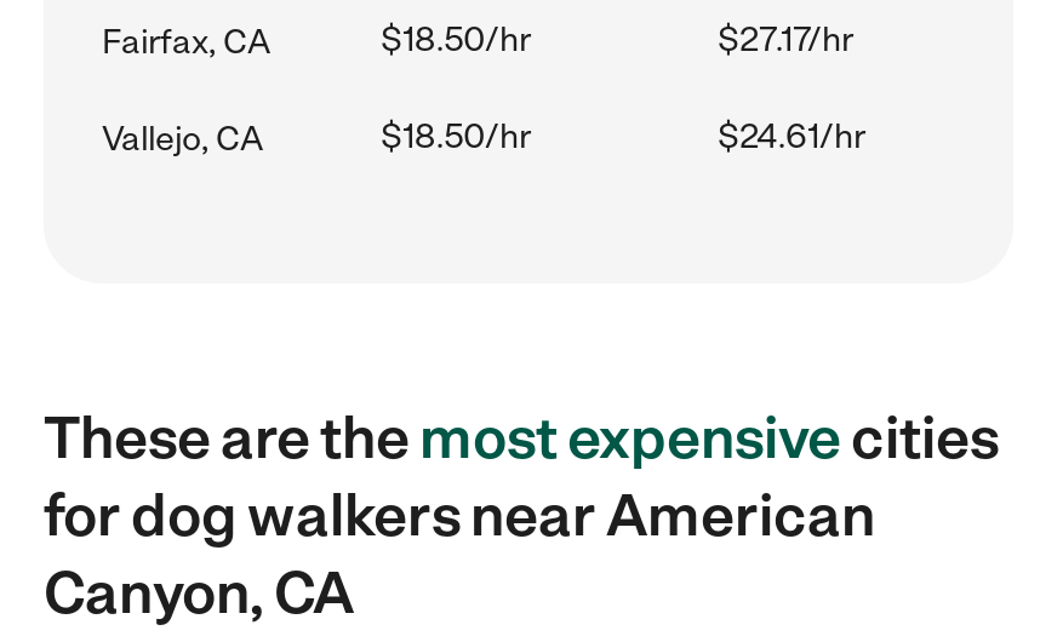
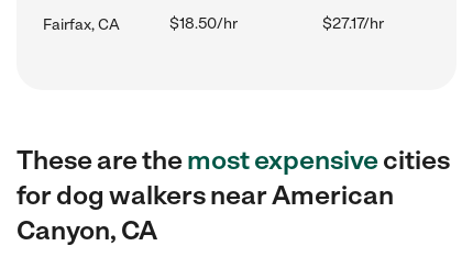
- Vallejo, CA
- $18.50/hr
- $24.61/hr
